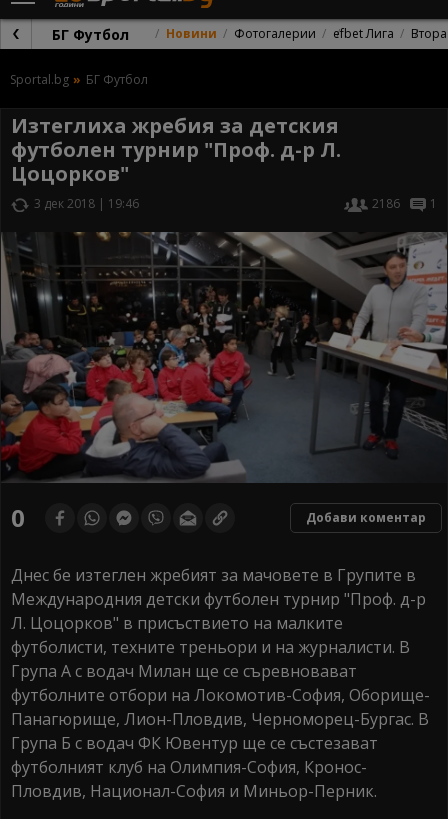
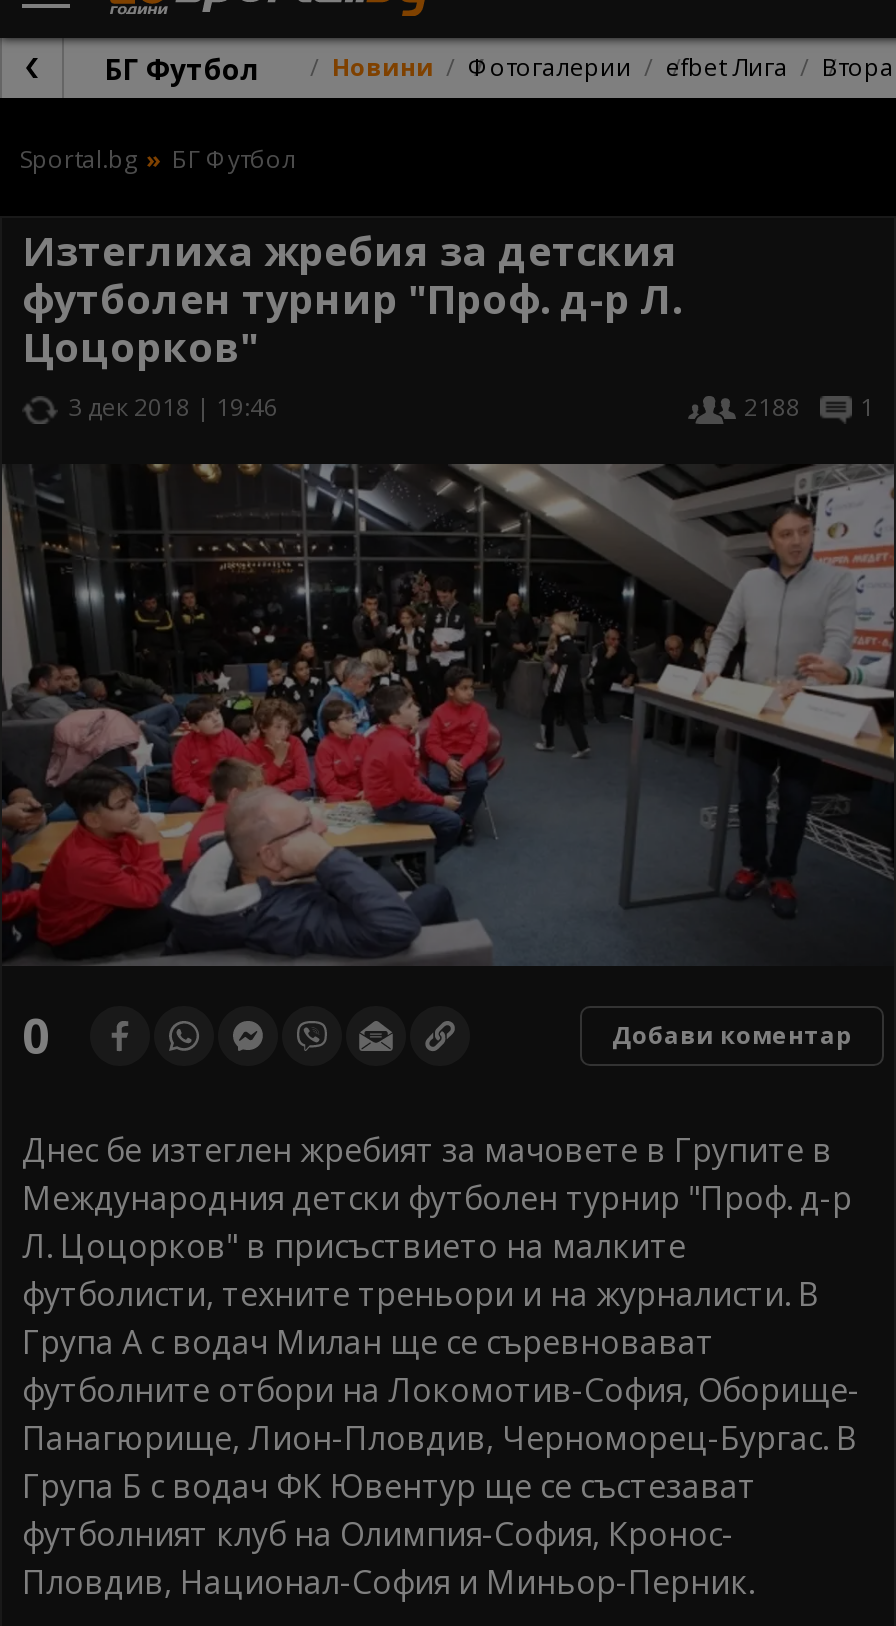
- 2186 1
+ 2188 1
